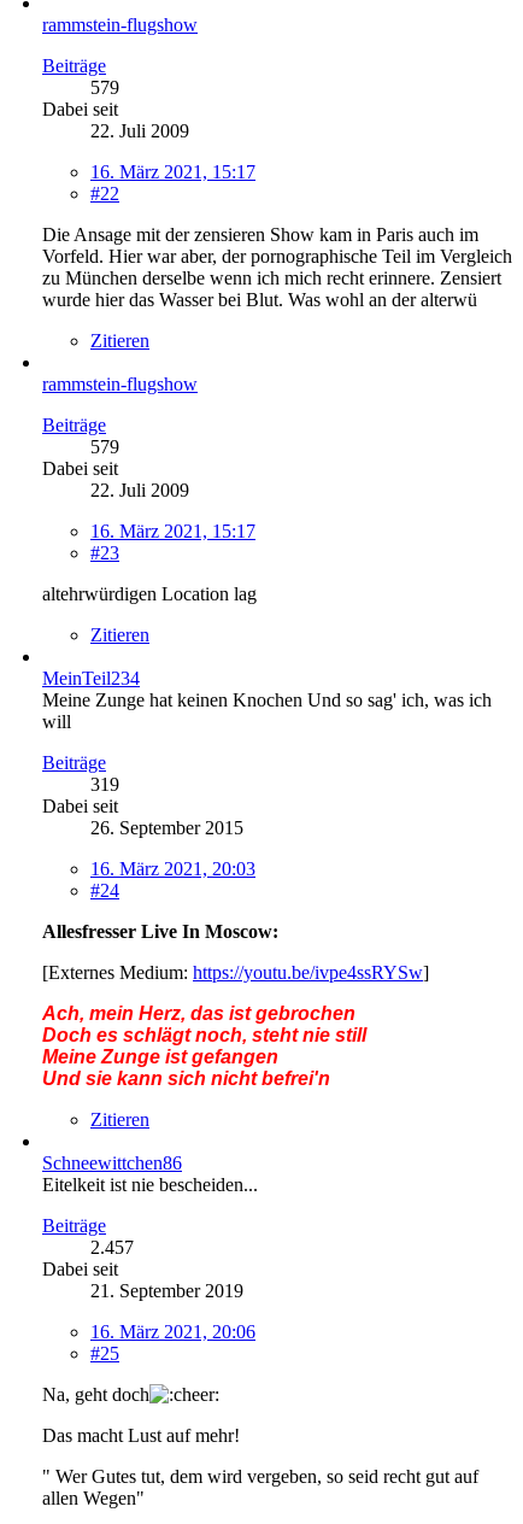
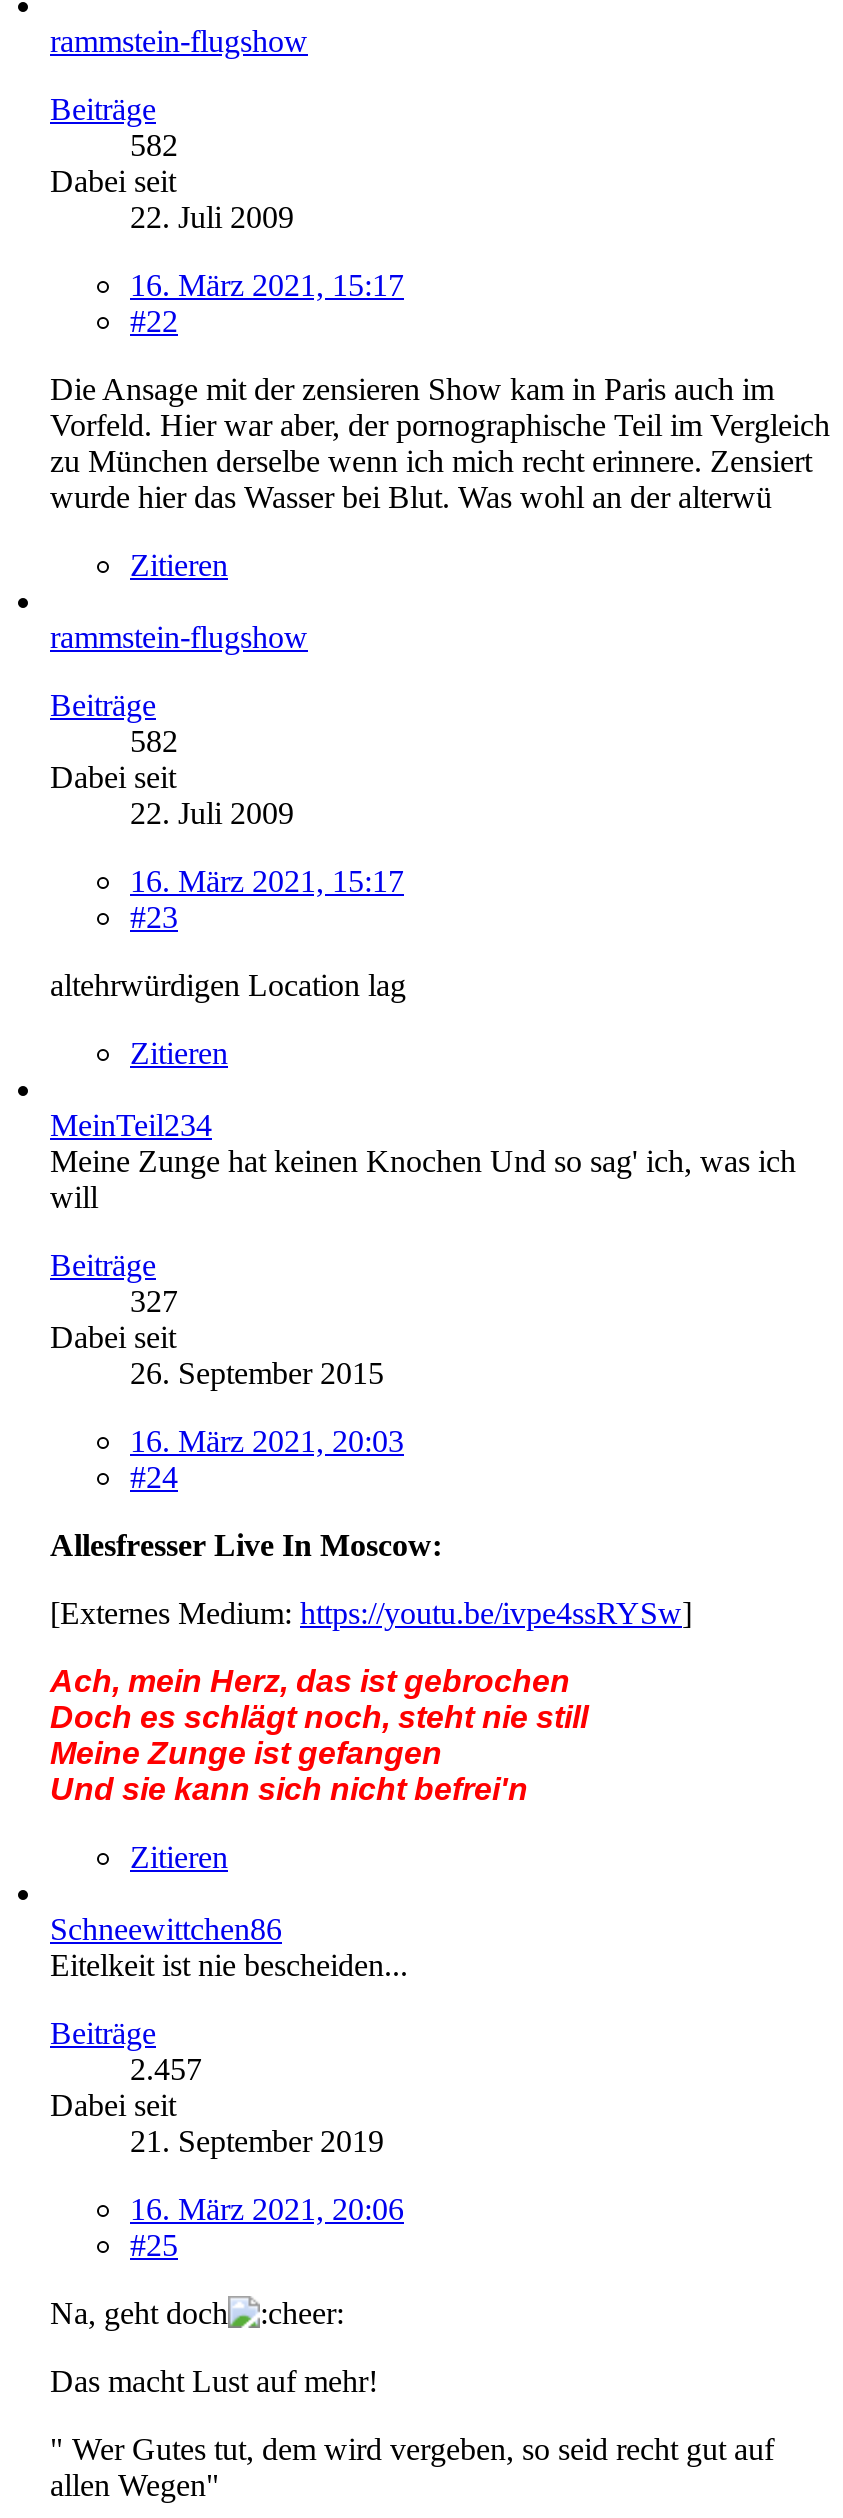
- 579
+ 582

- 579
+ 582

- 319
+ 327
